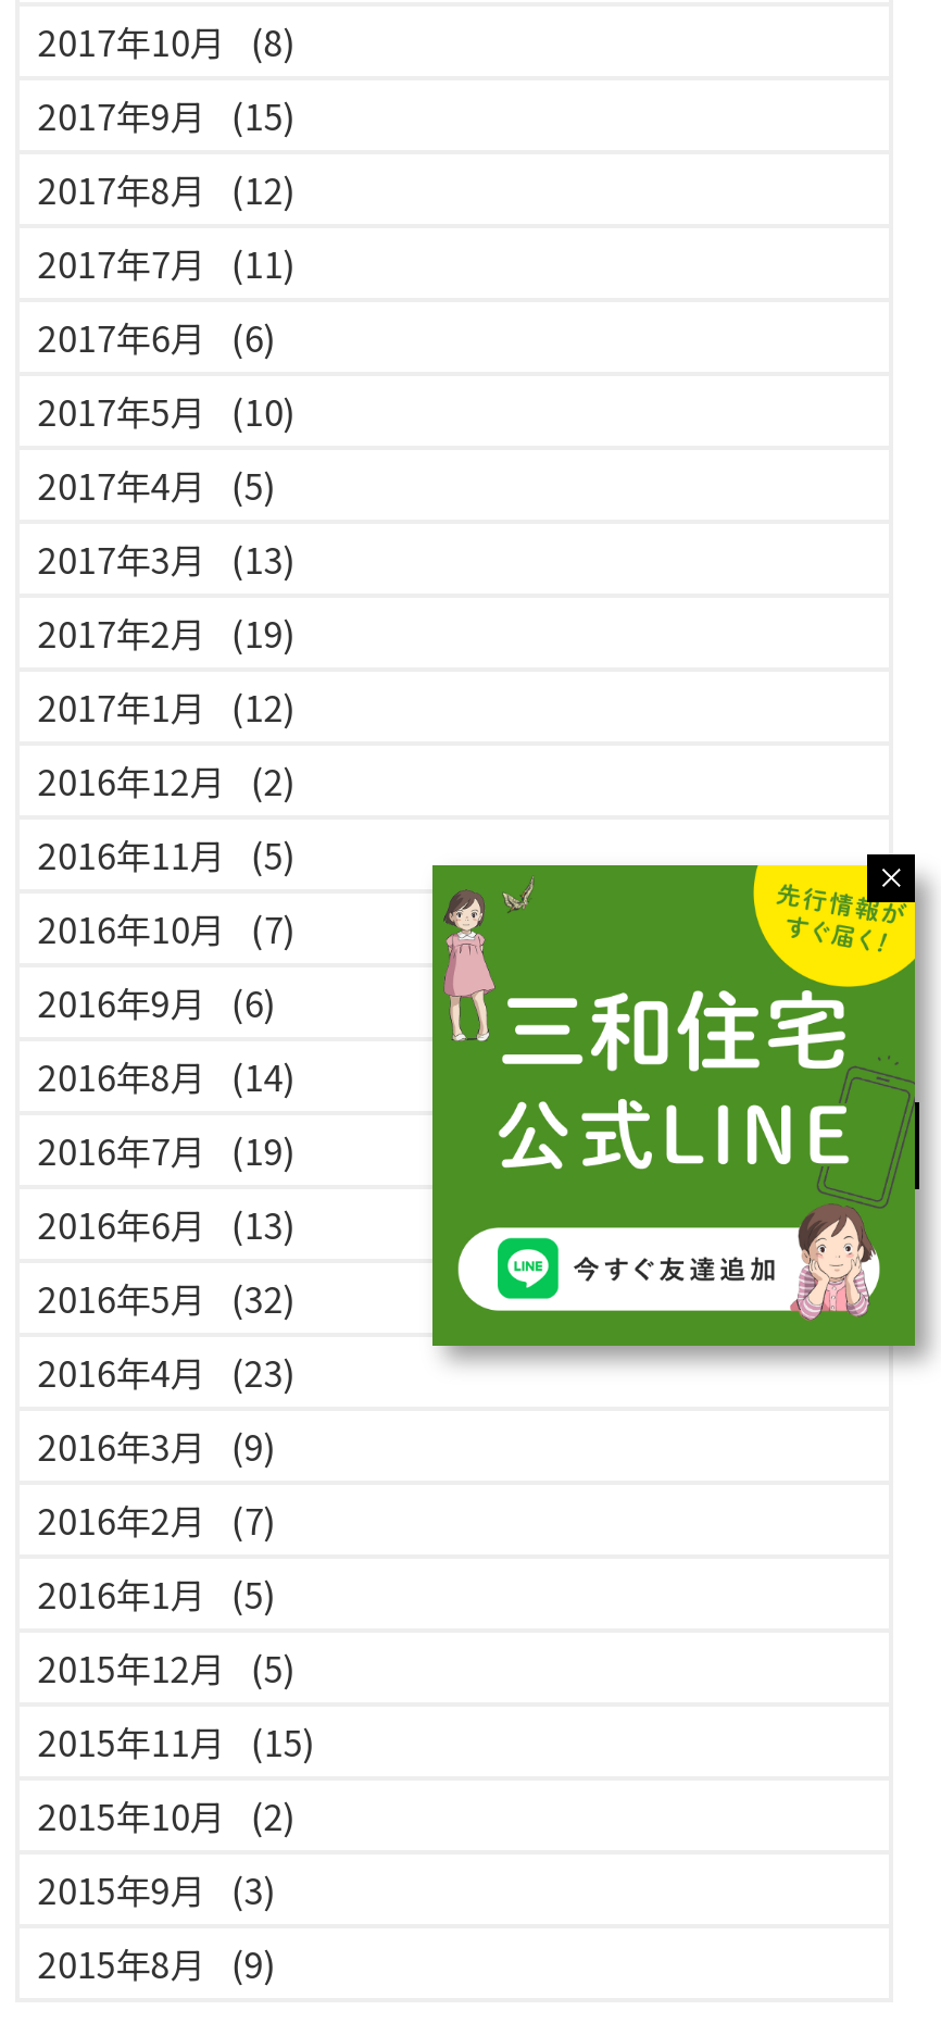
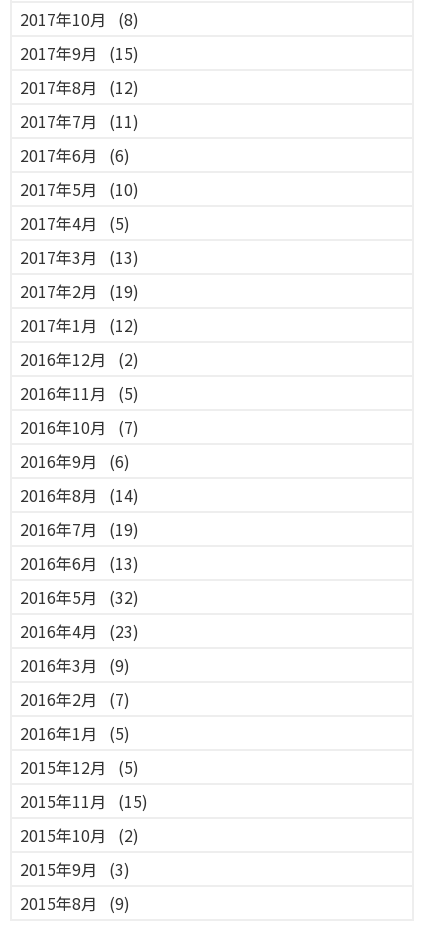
- [image]
